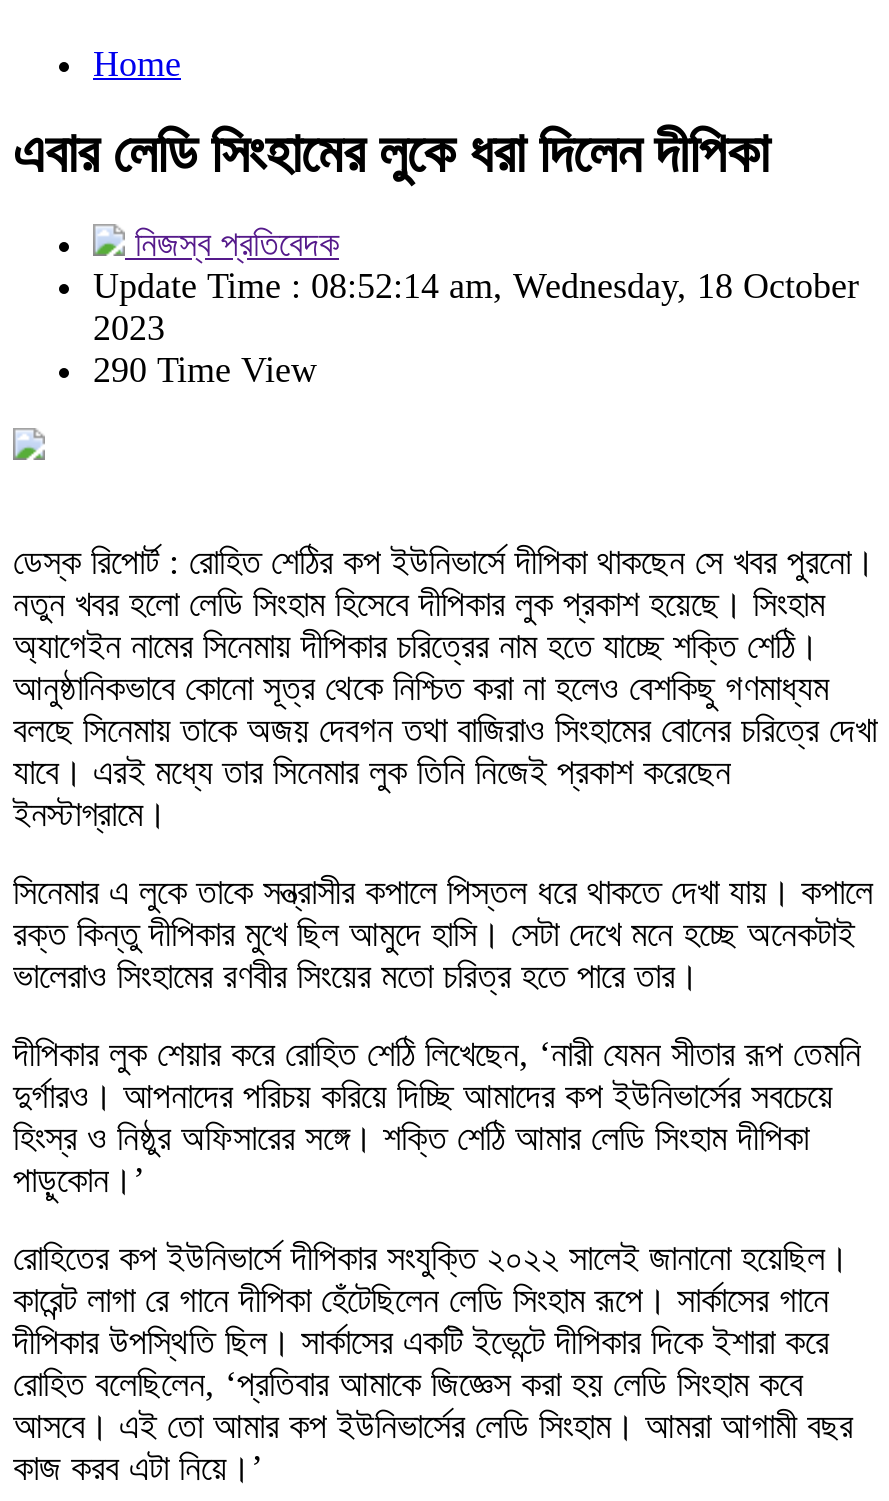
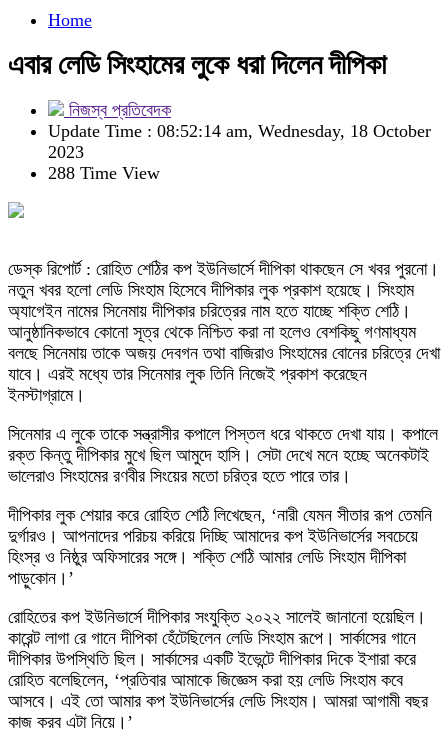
- 290 Time View
+ 288 Time View
